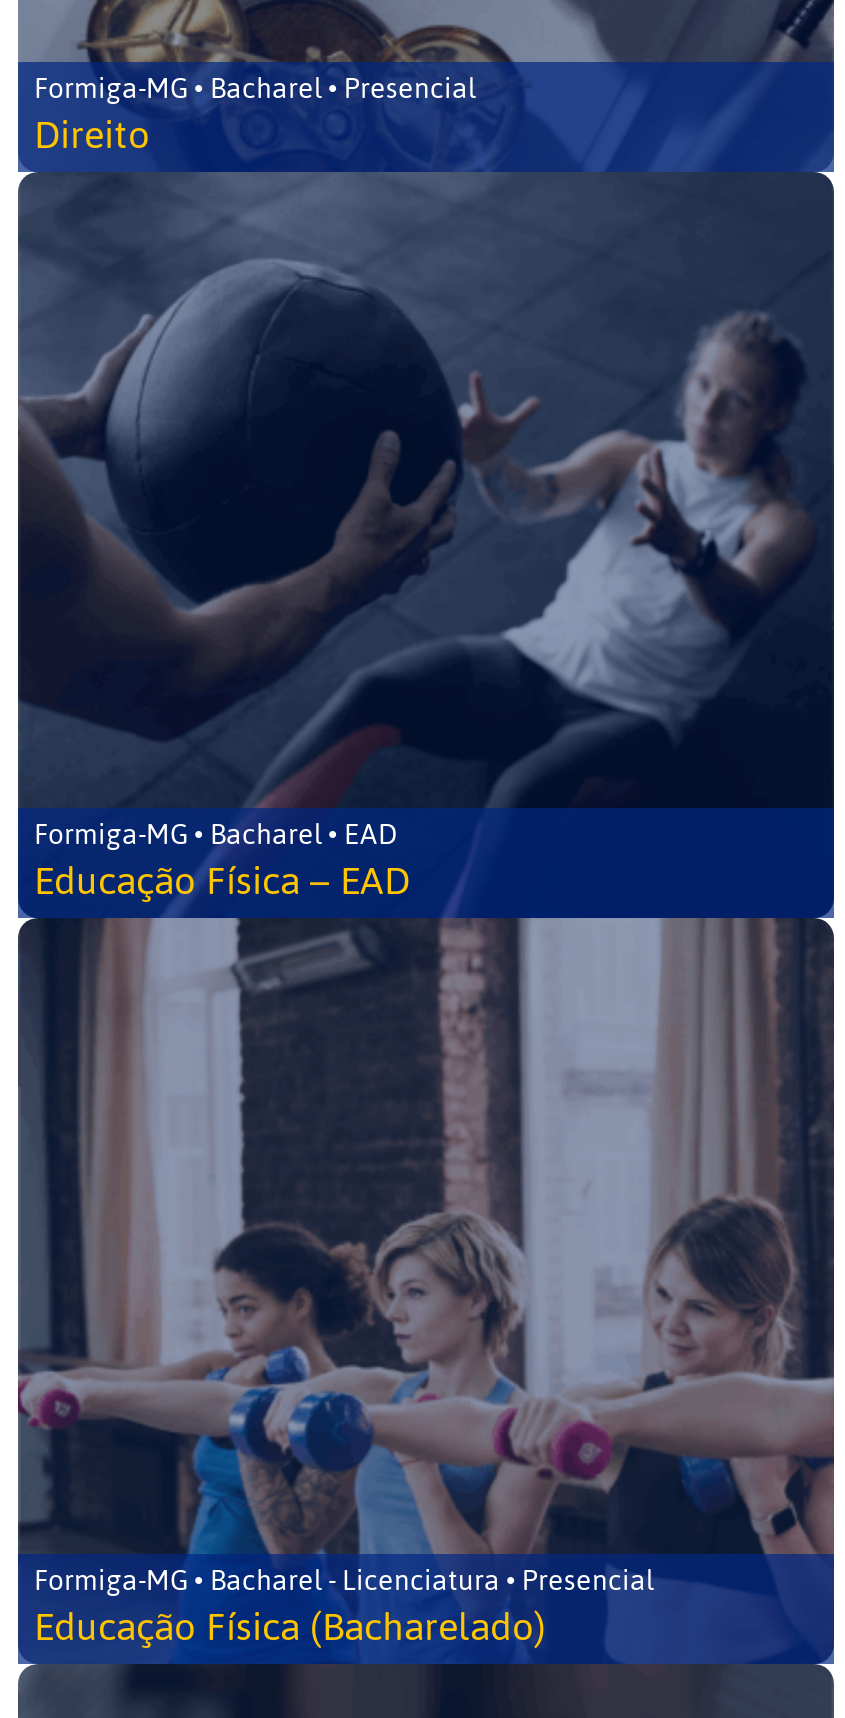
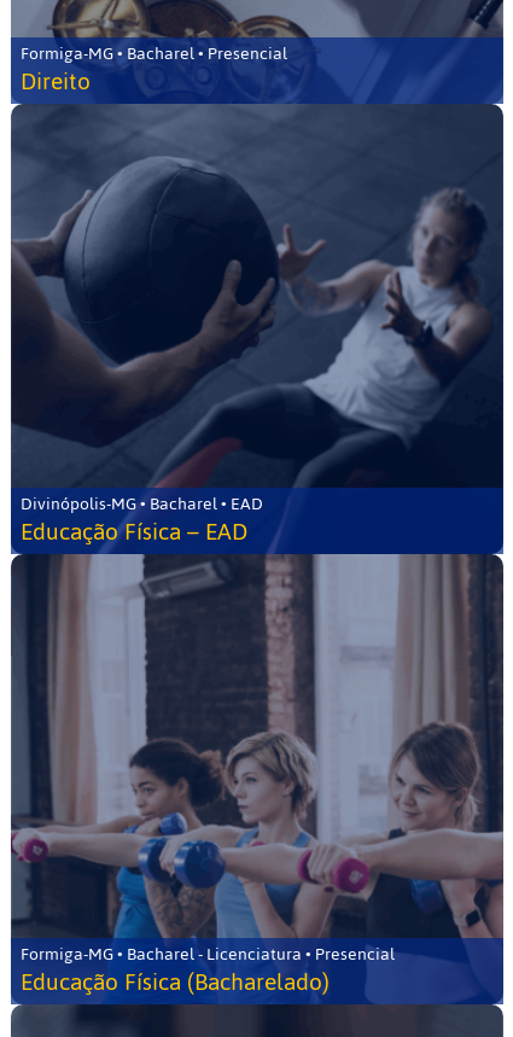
- Formiga-MG • Bacharel • EAD
+ Divinópolis-MG • Bacharel • EAD
